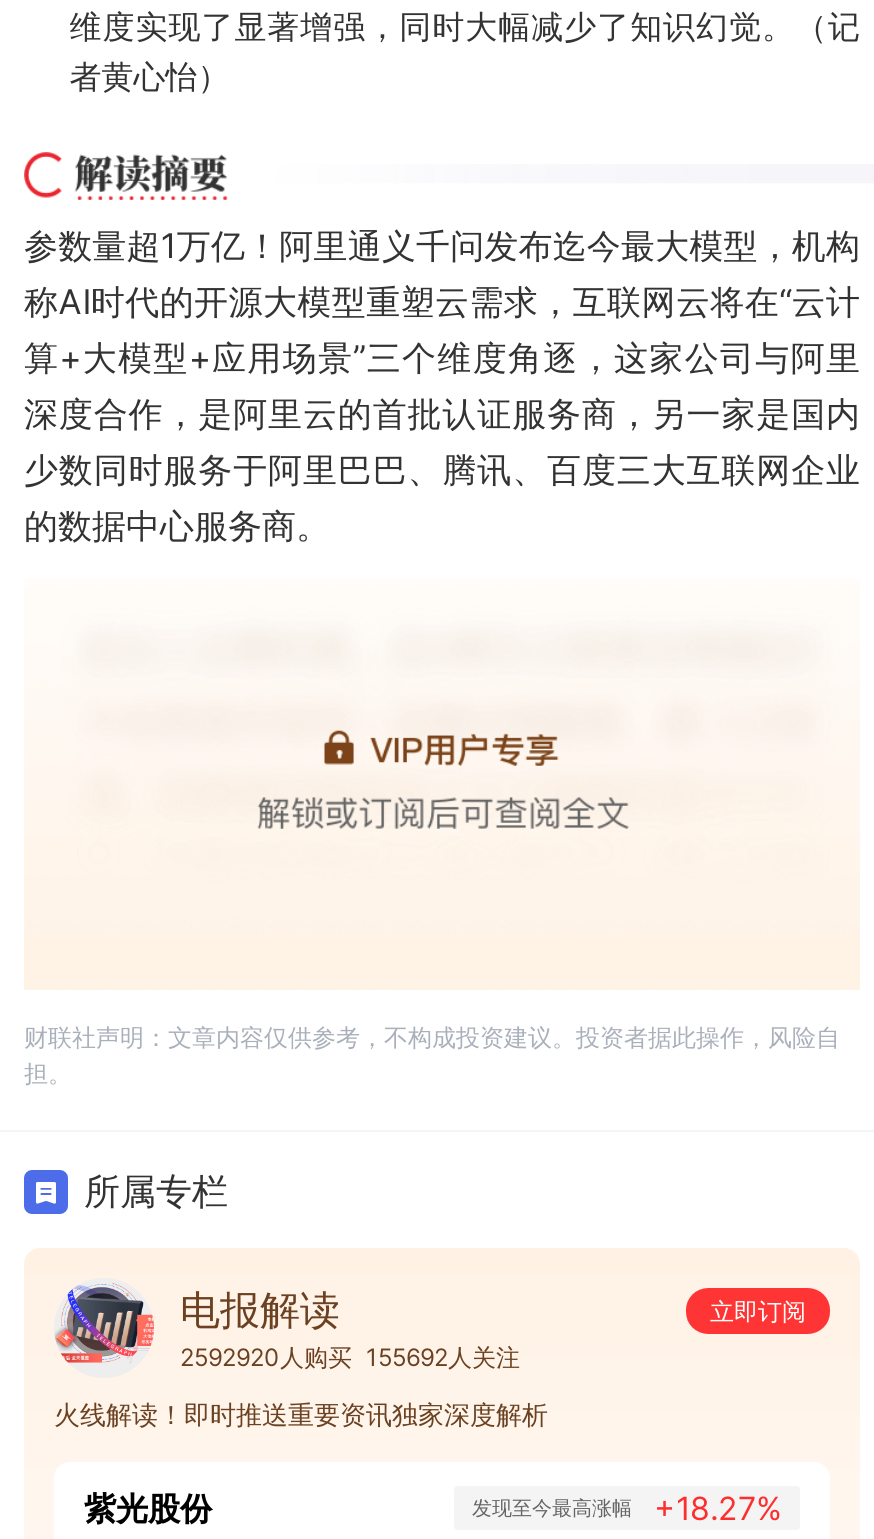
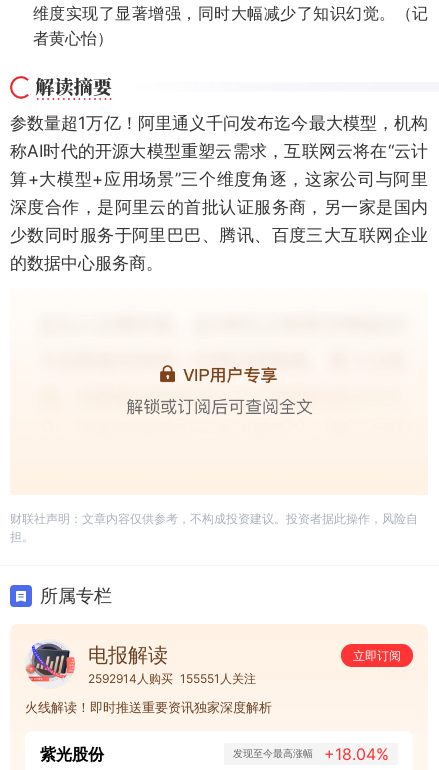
- 2592920人购买 155692人关注
+ 2592914人购买 155551人关注

- 发现至今最高涨幅 +18.27%
+ 发现至今最高涨幅 +18.04%
